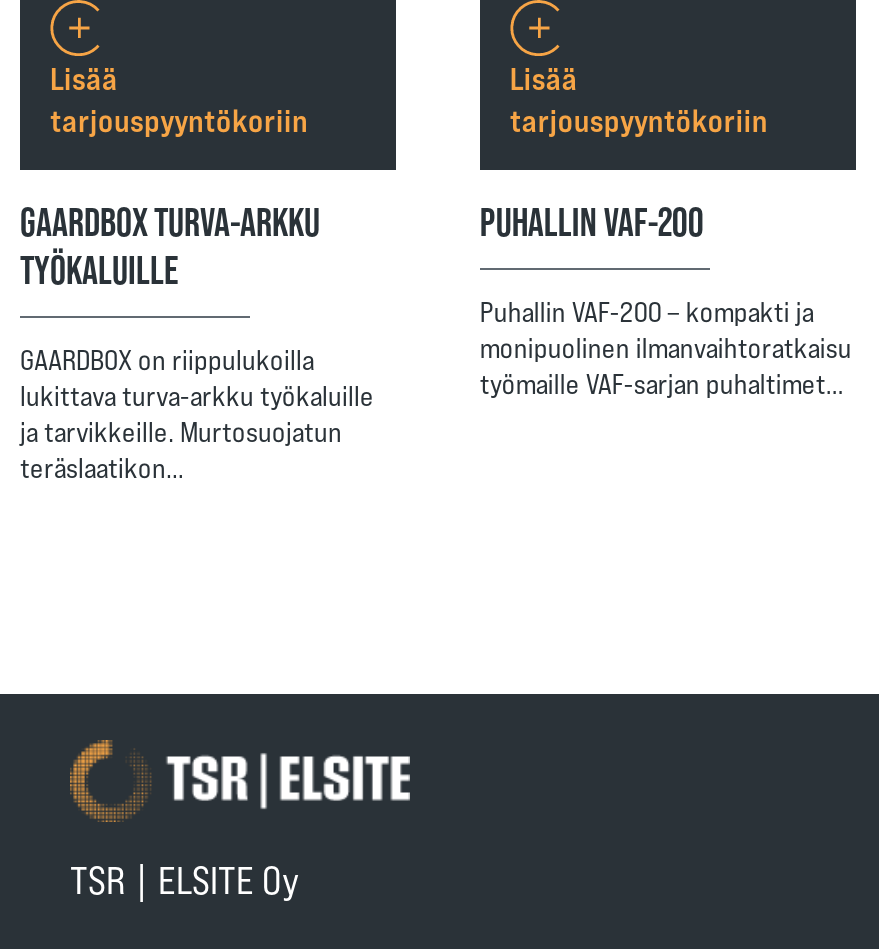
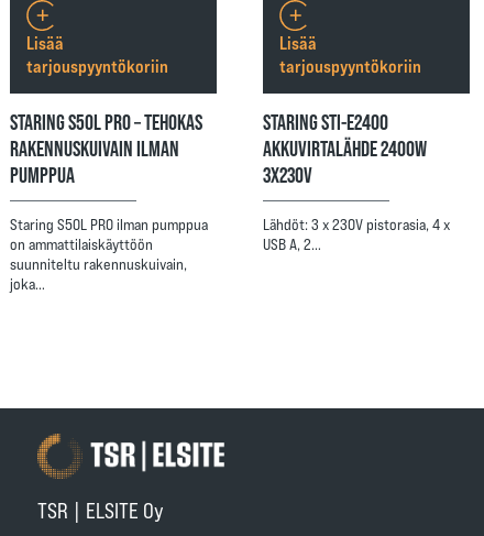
- GAARDBOX TURVA-ARKKU
- TYÖKALUILLE
+ STARING S50L PRO – TEHOKAS
+ RAKENNUSKUIVAIN ILMAN
+ PUMPPUA

- PUHALLIN VAF-200
+ STARING STI-E2400
+ AKKUVIRTALÄHDE 2400W
+ 3X230V

- Puhallin VAF-200 – kompakti ja
- monipuolinen ilmanvaihtoratkaisu
- työmaille VAF-sarjan puhaltimet…
+ Lähdöt: 3 x 230V pistorasia, 4 x
+ USB A, 2…

- GAARDBOX on riippulukoilla
- lukittava turva-arkku työkaluille
- ja tarvikkeille. Murtosuojatun
- teräslaatikon…
+ Staring S50L PRO ilman pumppua
+ on ammattilaiskäyttöön
+ suunniteltu rakennuskuivain,
+ joka…
